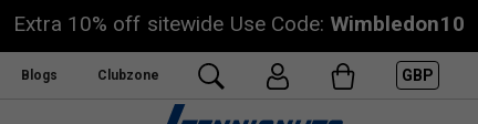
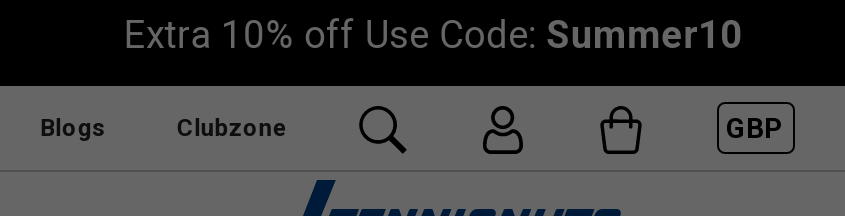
- Extra 10% off sitewide Use Code: Wimbledon10
+ Extra 10% off Use Code: Summer10
